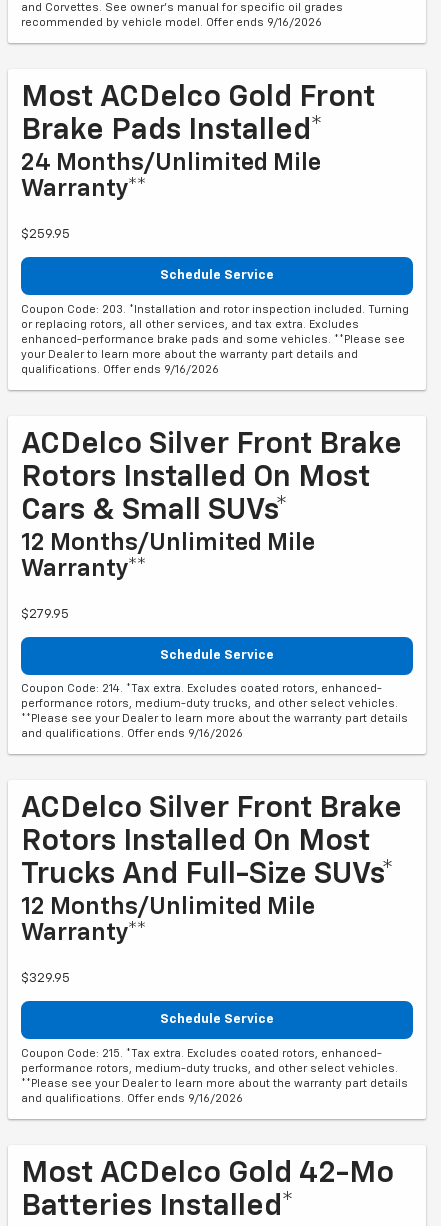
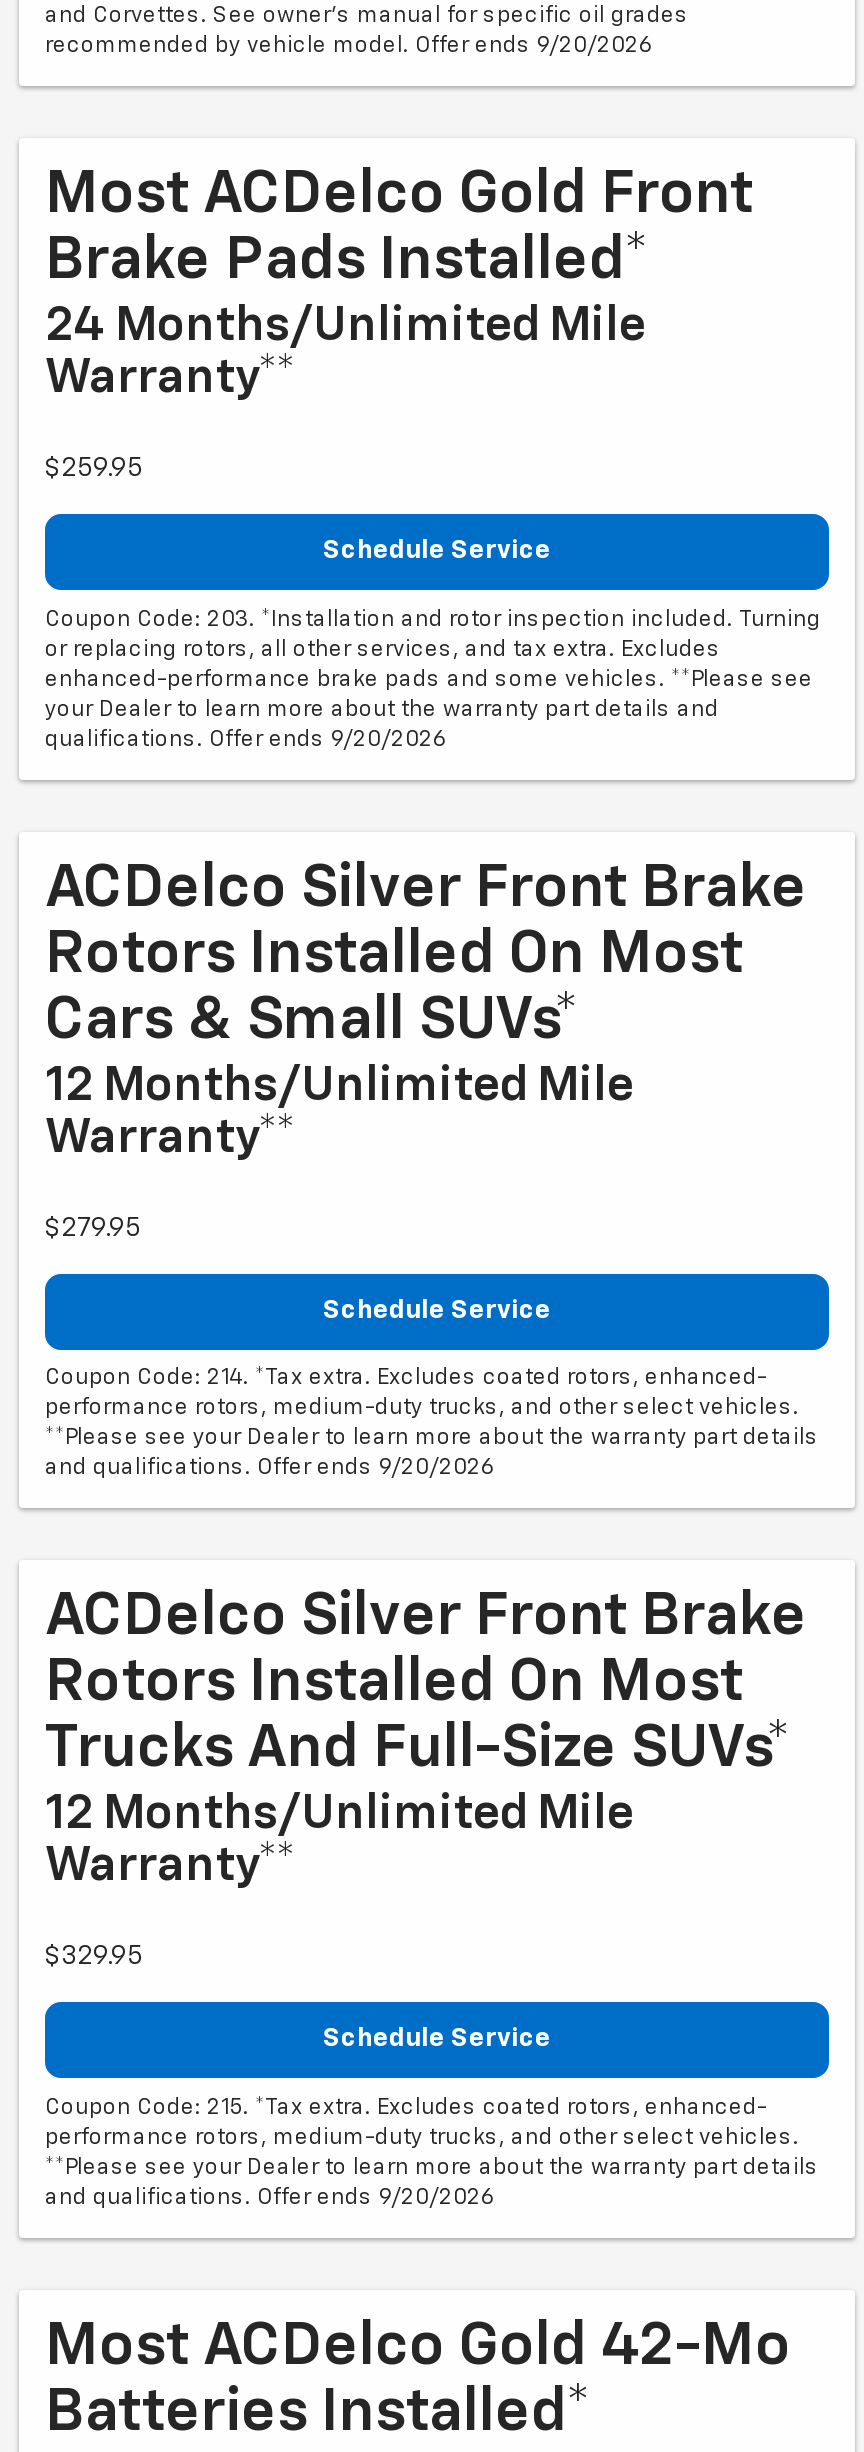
- recommended by vehicle model. Offer ends 9/16/2026
+ recommended by vehicle model. Offer ends 9/20/2026

- qualifications. Offer ends 9/16/2026
+ qualifications. Offer ends 9/20/2026

- and qualifications. Offer ends 9/16/2026
+ and qualifications. Offer ends 9/20/2026

- and qualifications. Offer ends 9/16/2026
+ and qualifications. Offer ends 9/20/2026
